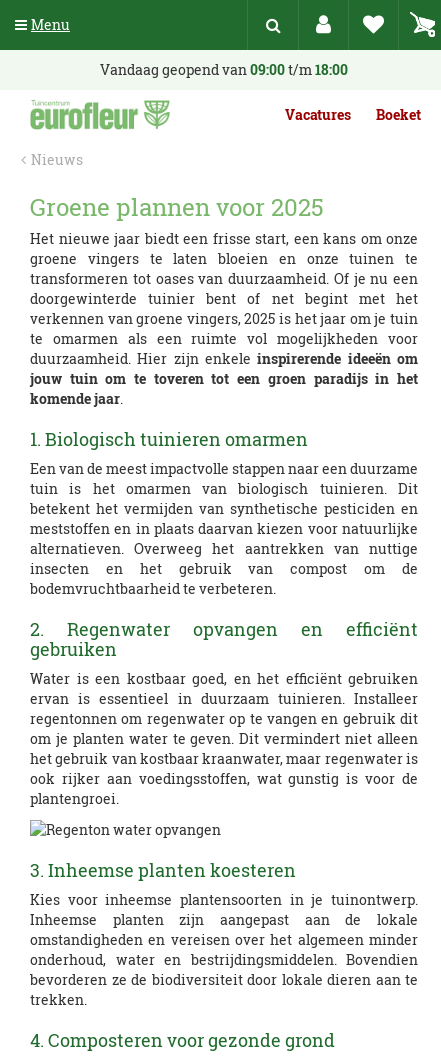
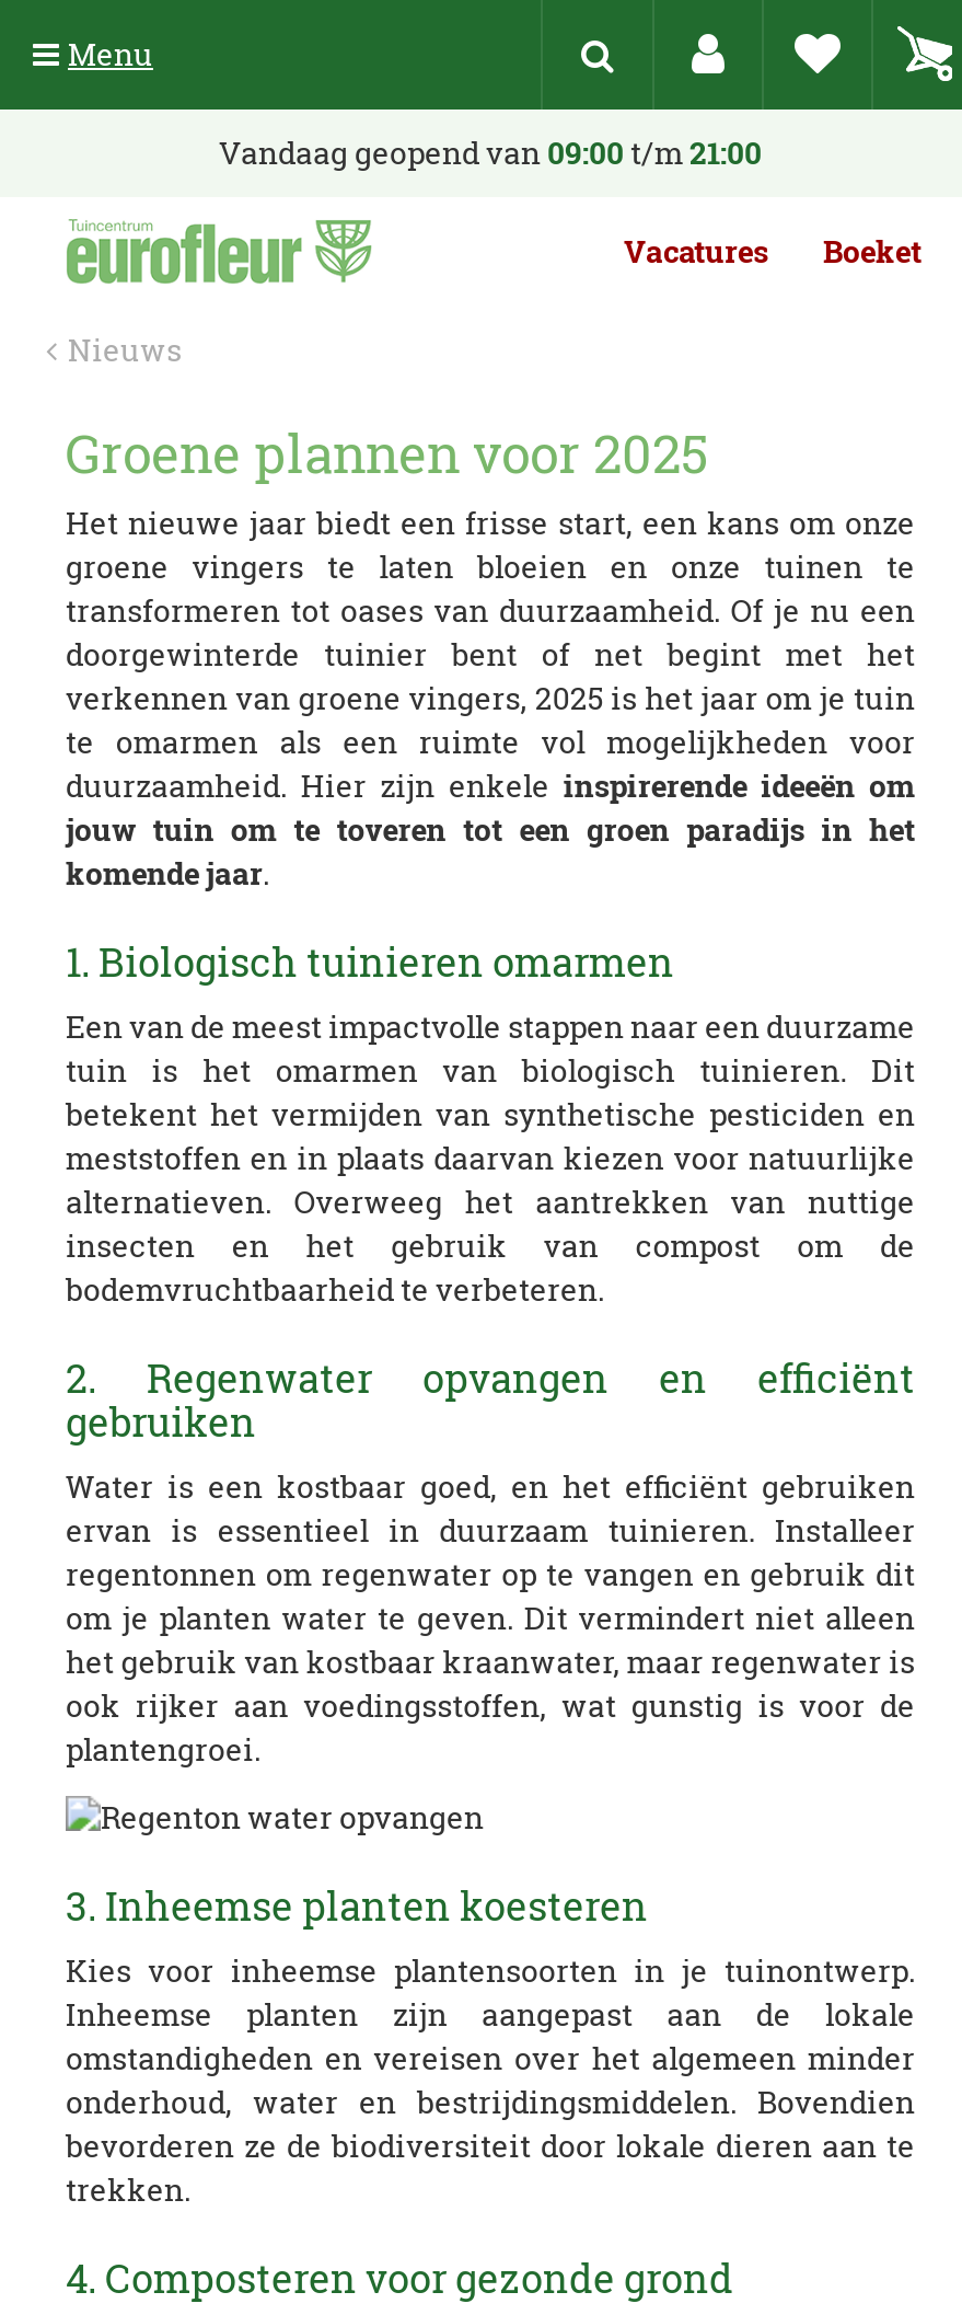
- Vandaag geopend van 09:00 t/m 18:00
+ Vandaag geopend van 09:00 t/m 21:00
